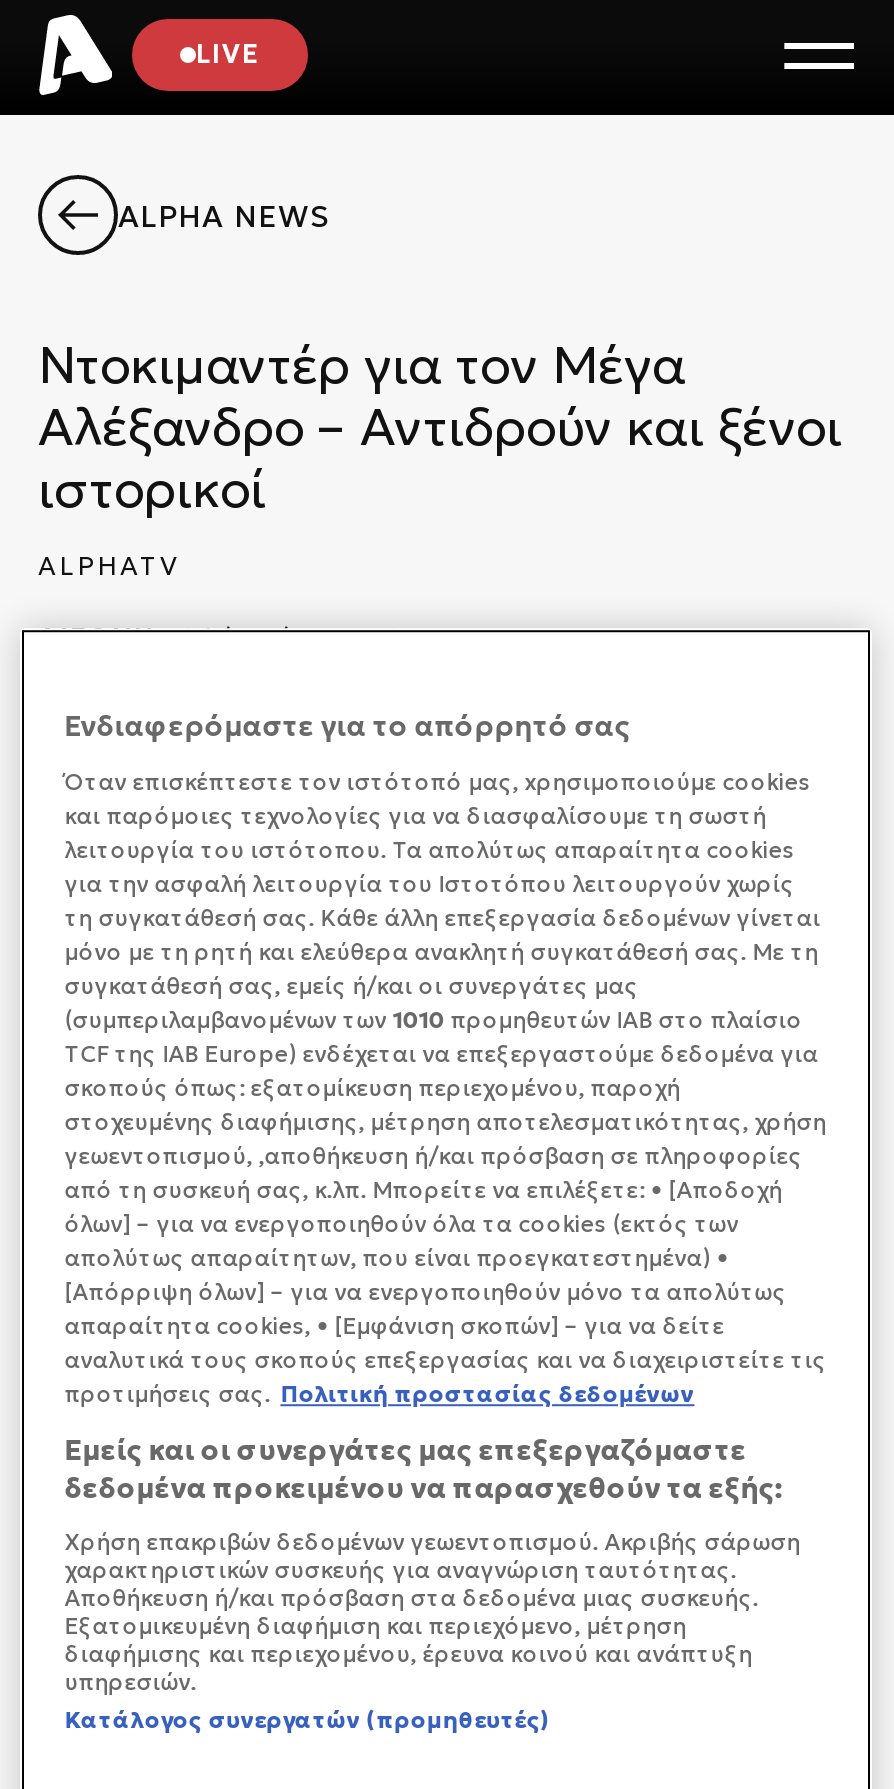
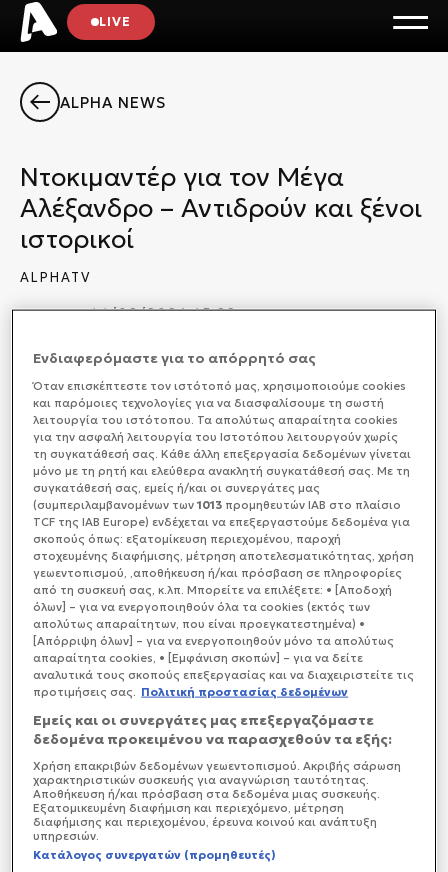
- (συμπεριλαμβανομένων των 1010 προμηθευτών IAB στο πλαίσιο
+ (συμπεριλαμβανομένων των 1013 προμηθευτών IAB στο πλαίσιο
